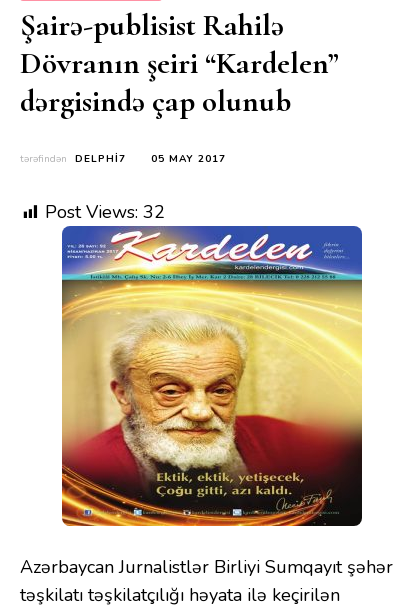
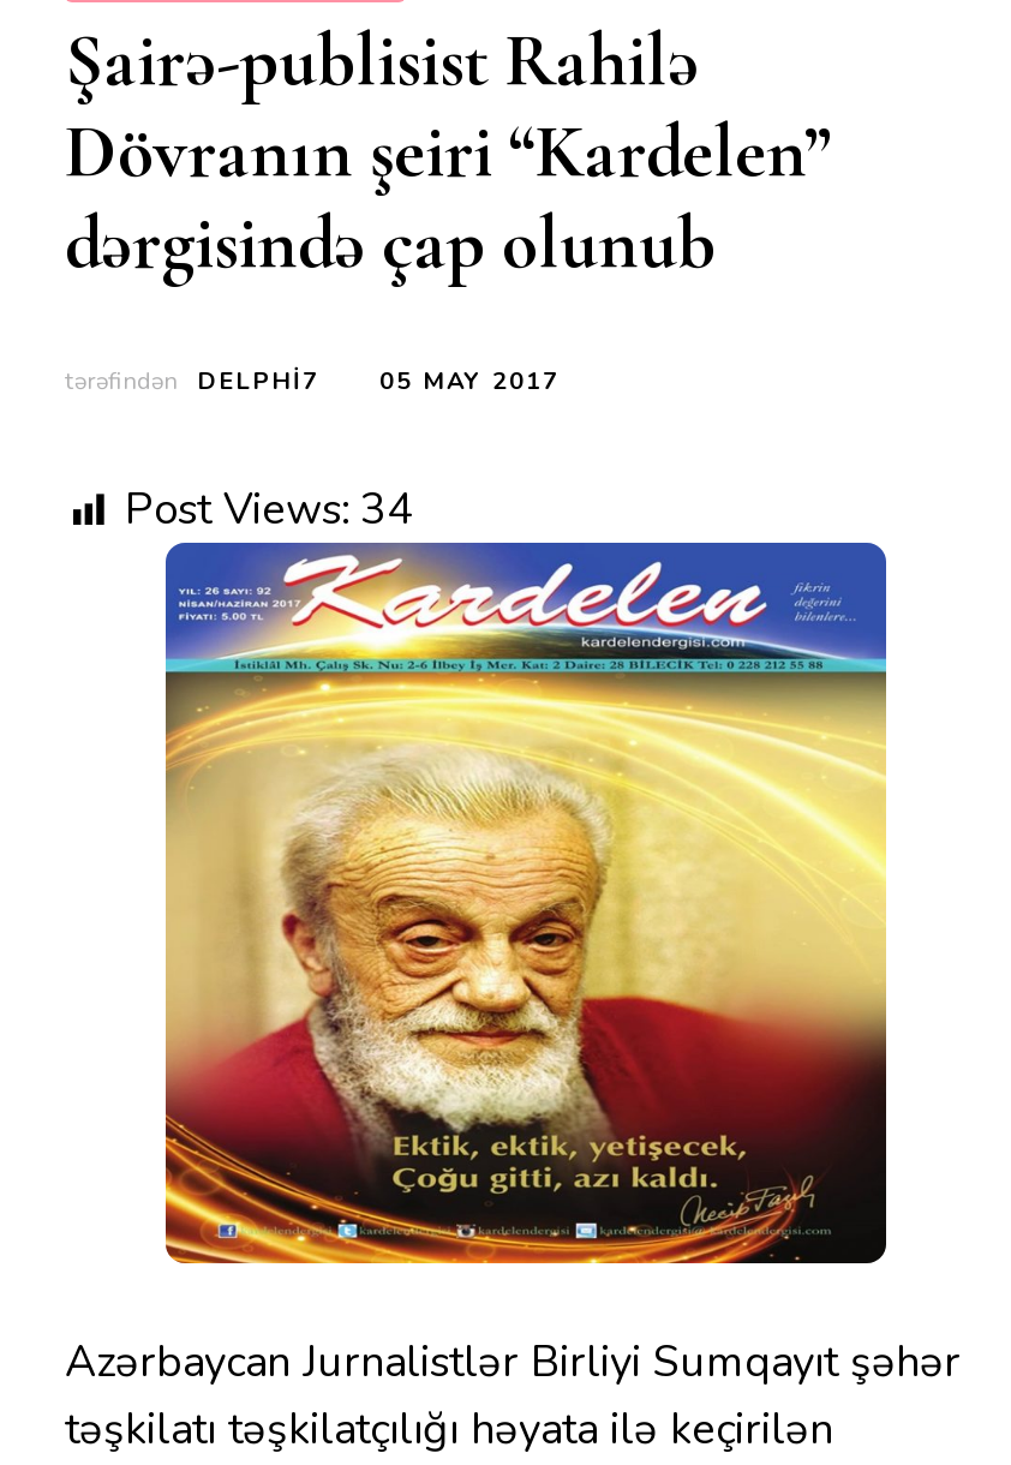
- Post Views: 32
+ Post Views: 34
